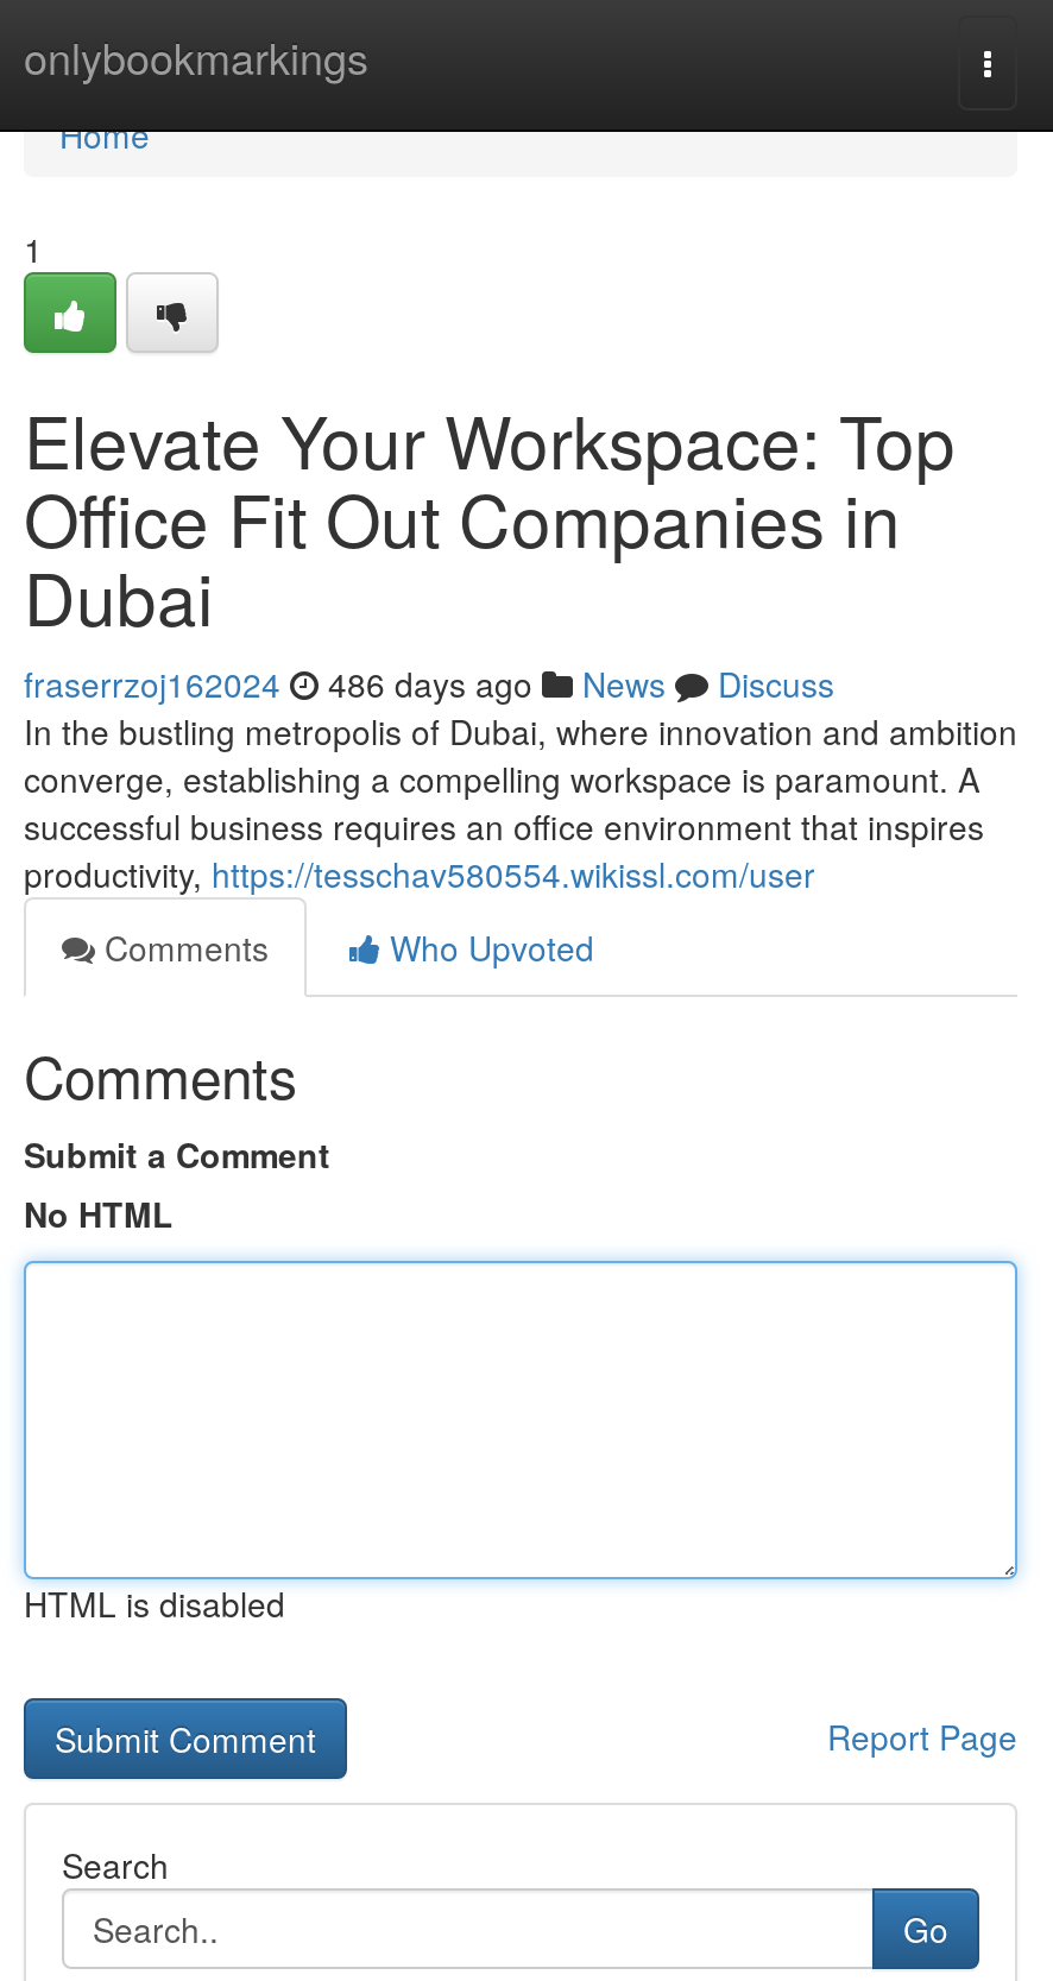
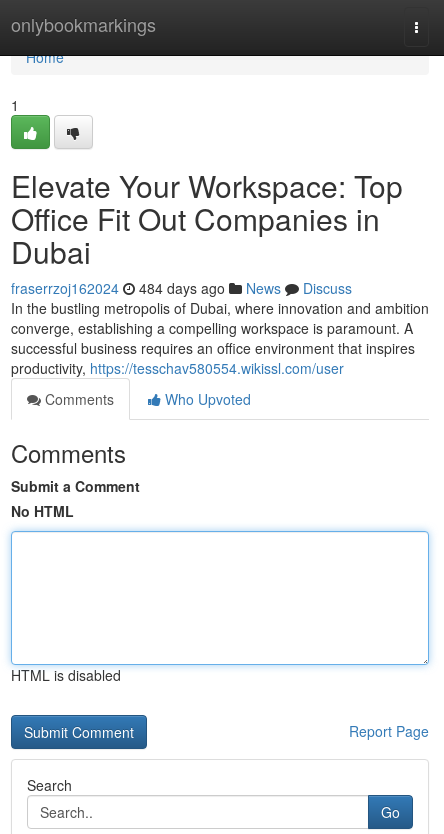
- fraserrzoj162024 486 days ago News Discuss
+ fraserrzoj162024 484 days ago News Discuss
